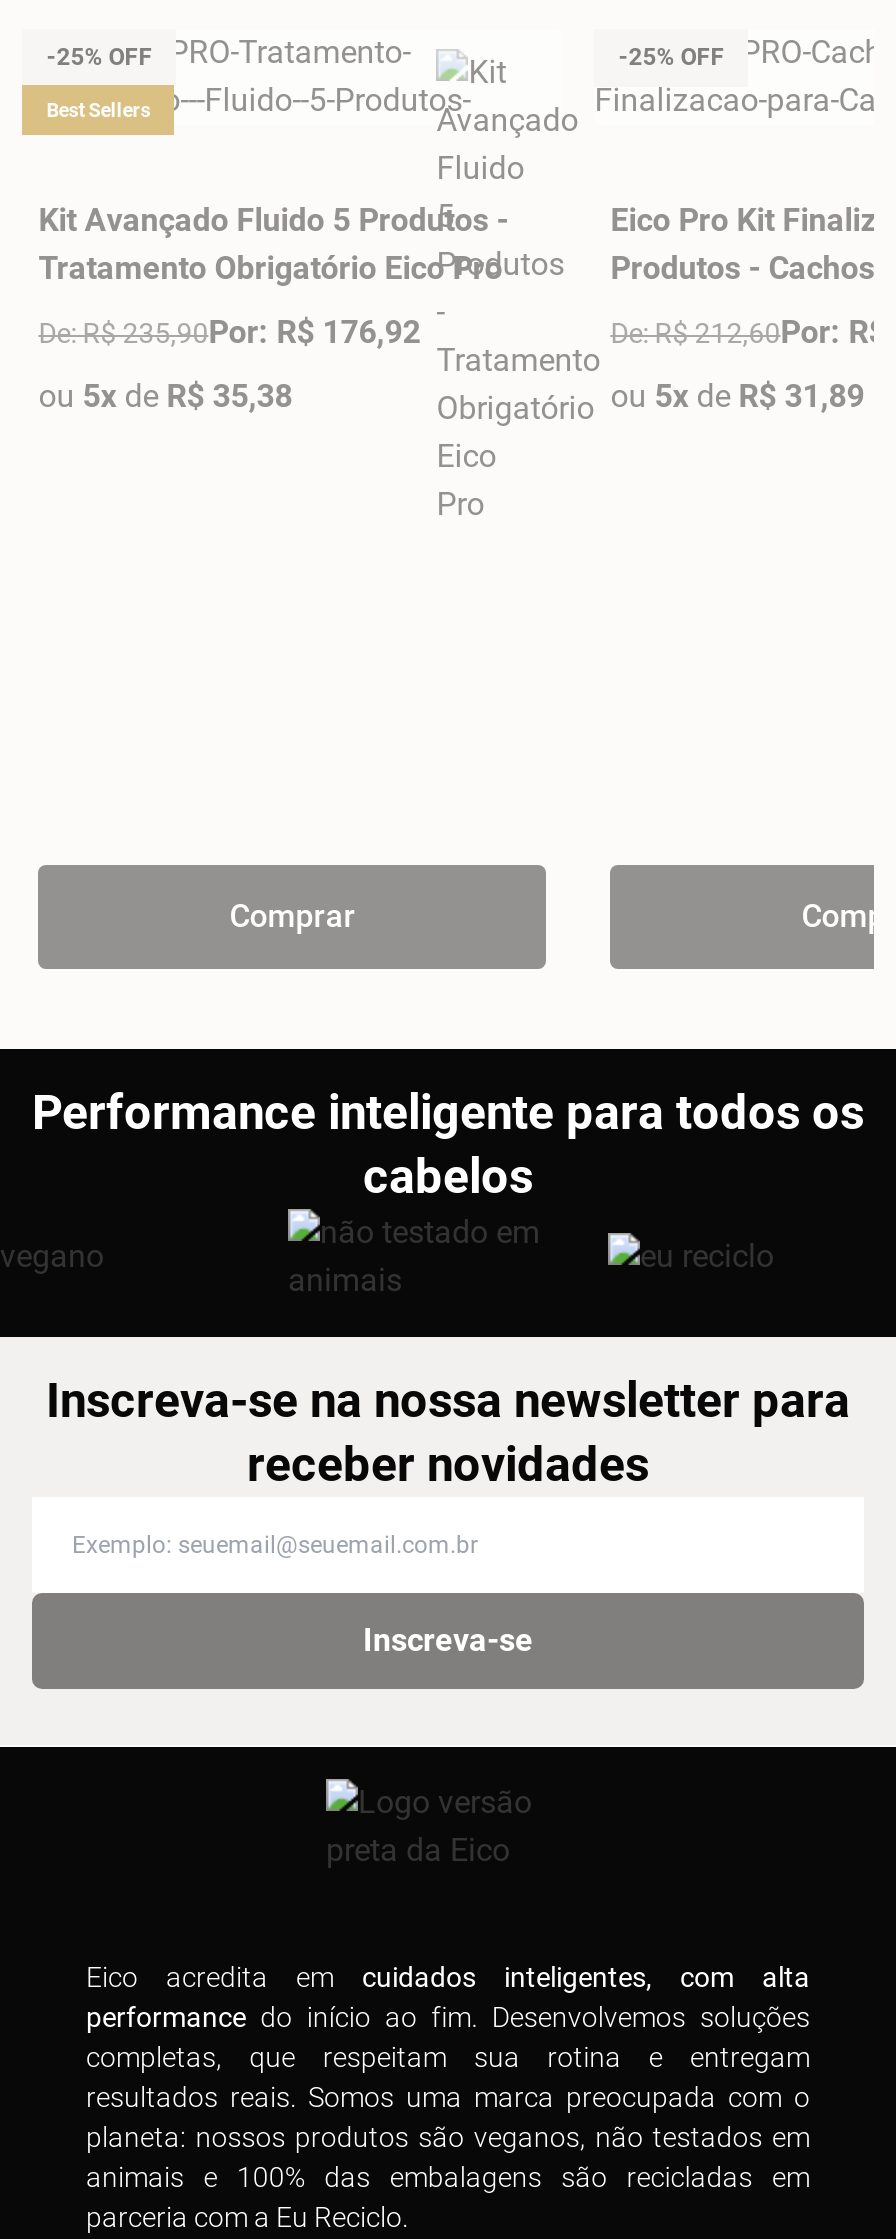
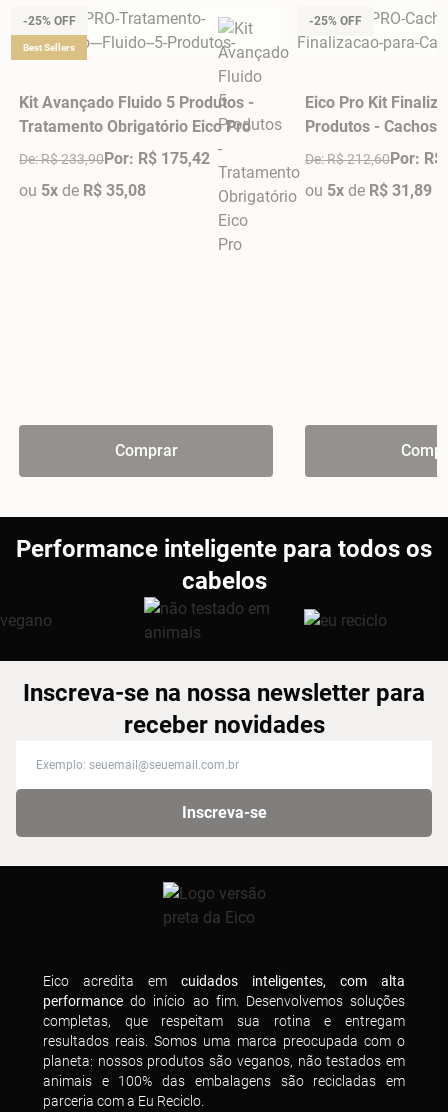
- De: R$ 235,90Por: R$ 176,92
+ De: R$ 233,90Por: R$ 175,42

- ou 5x de R$ 35,38
+ ou 5x de R$ 35,08
